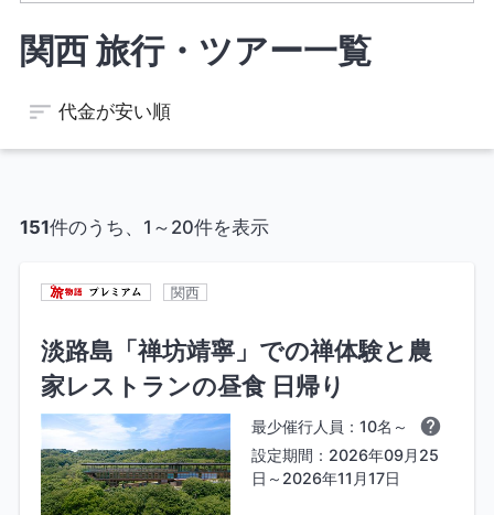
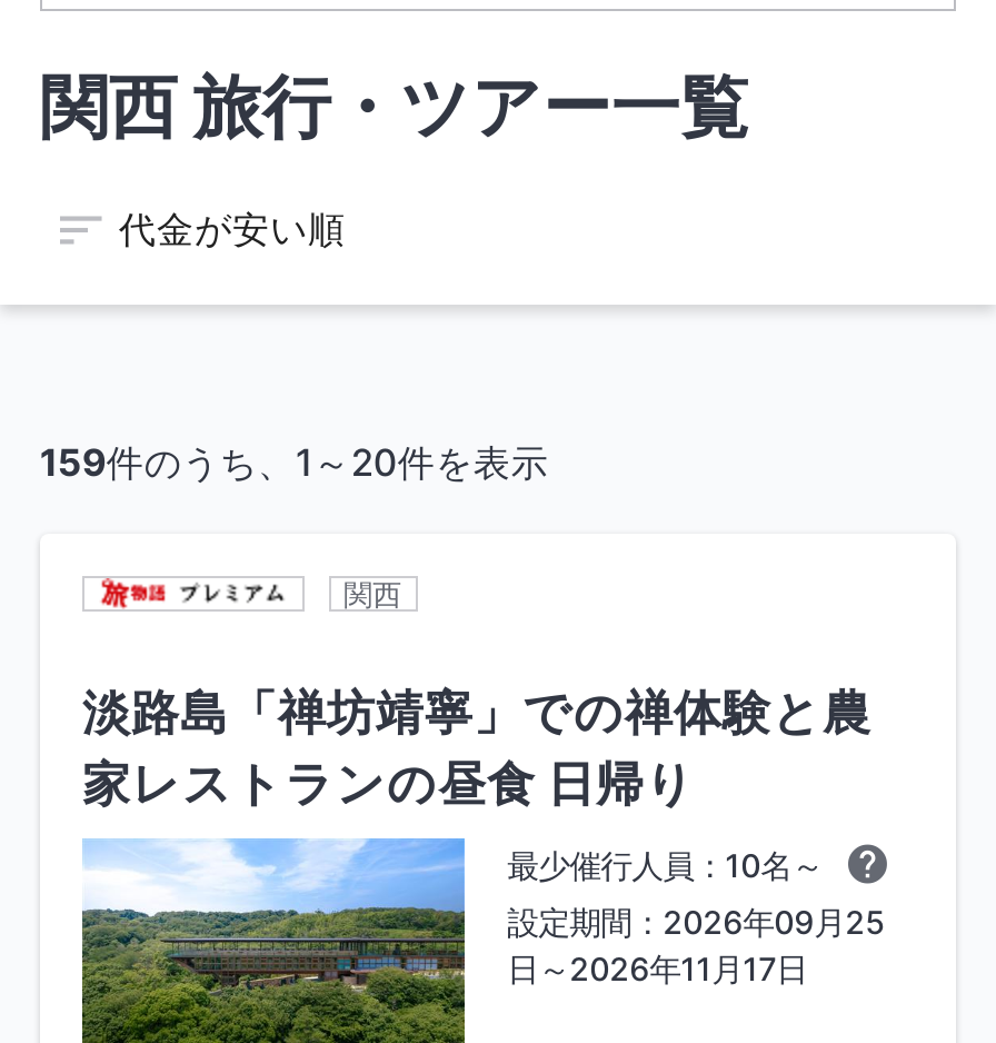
- 151件のうち、1～20件を表示
+ 159件のうち、1～20件を表示
